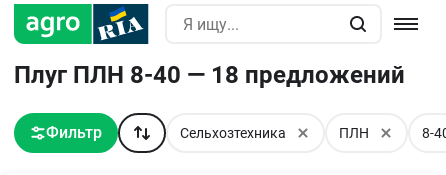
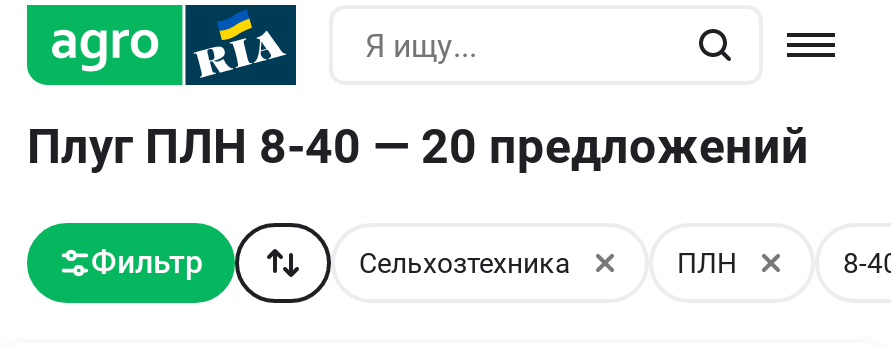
- Плуг ПЛН 8-40 — 18 предложений
+ Плуг ПЛН 8-40 — 20 предложений
